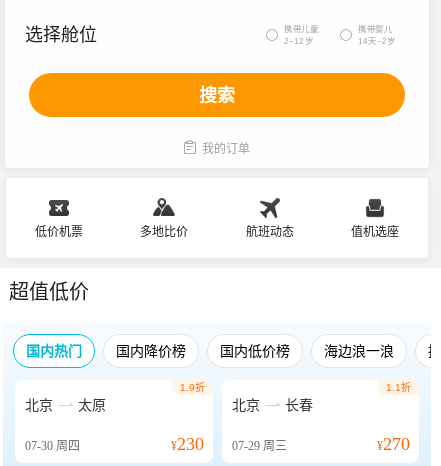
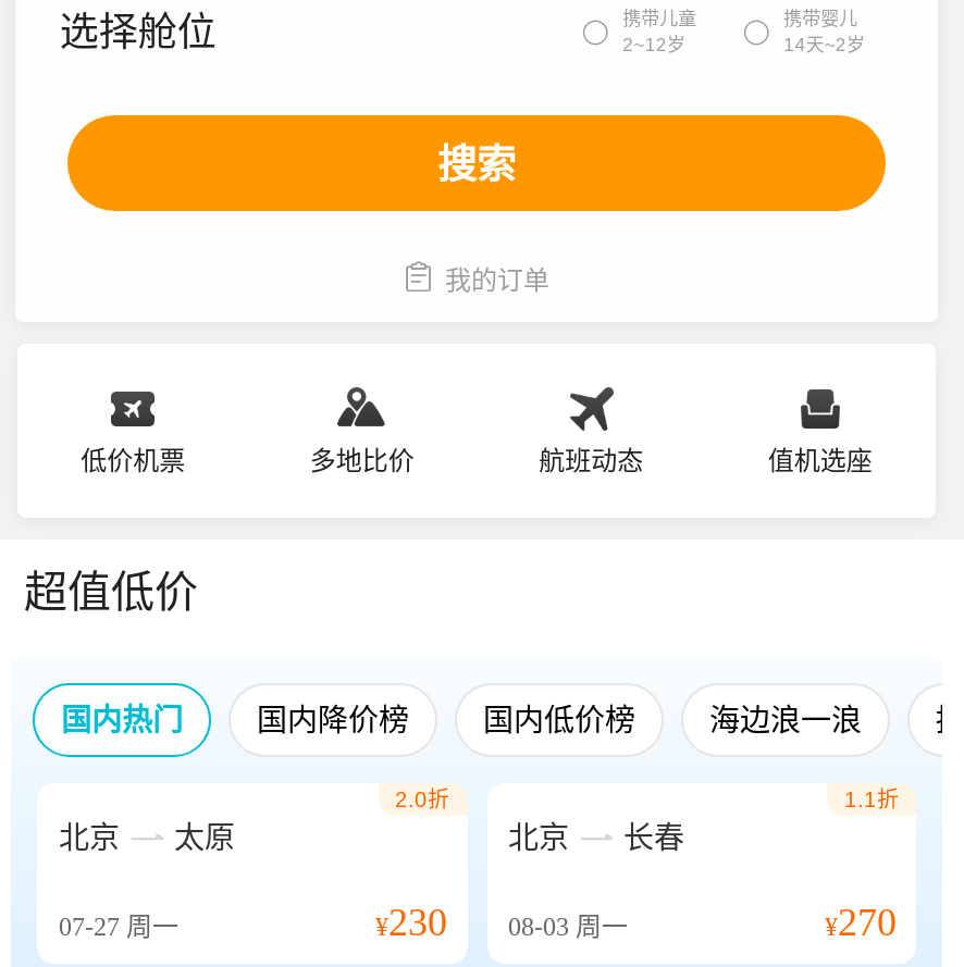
- 1.9折
+ 2.0折

- 07-30周四
+ 07-27周一

- ¥230 07-29周三
+ ¥230 08-03周一
